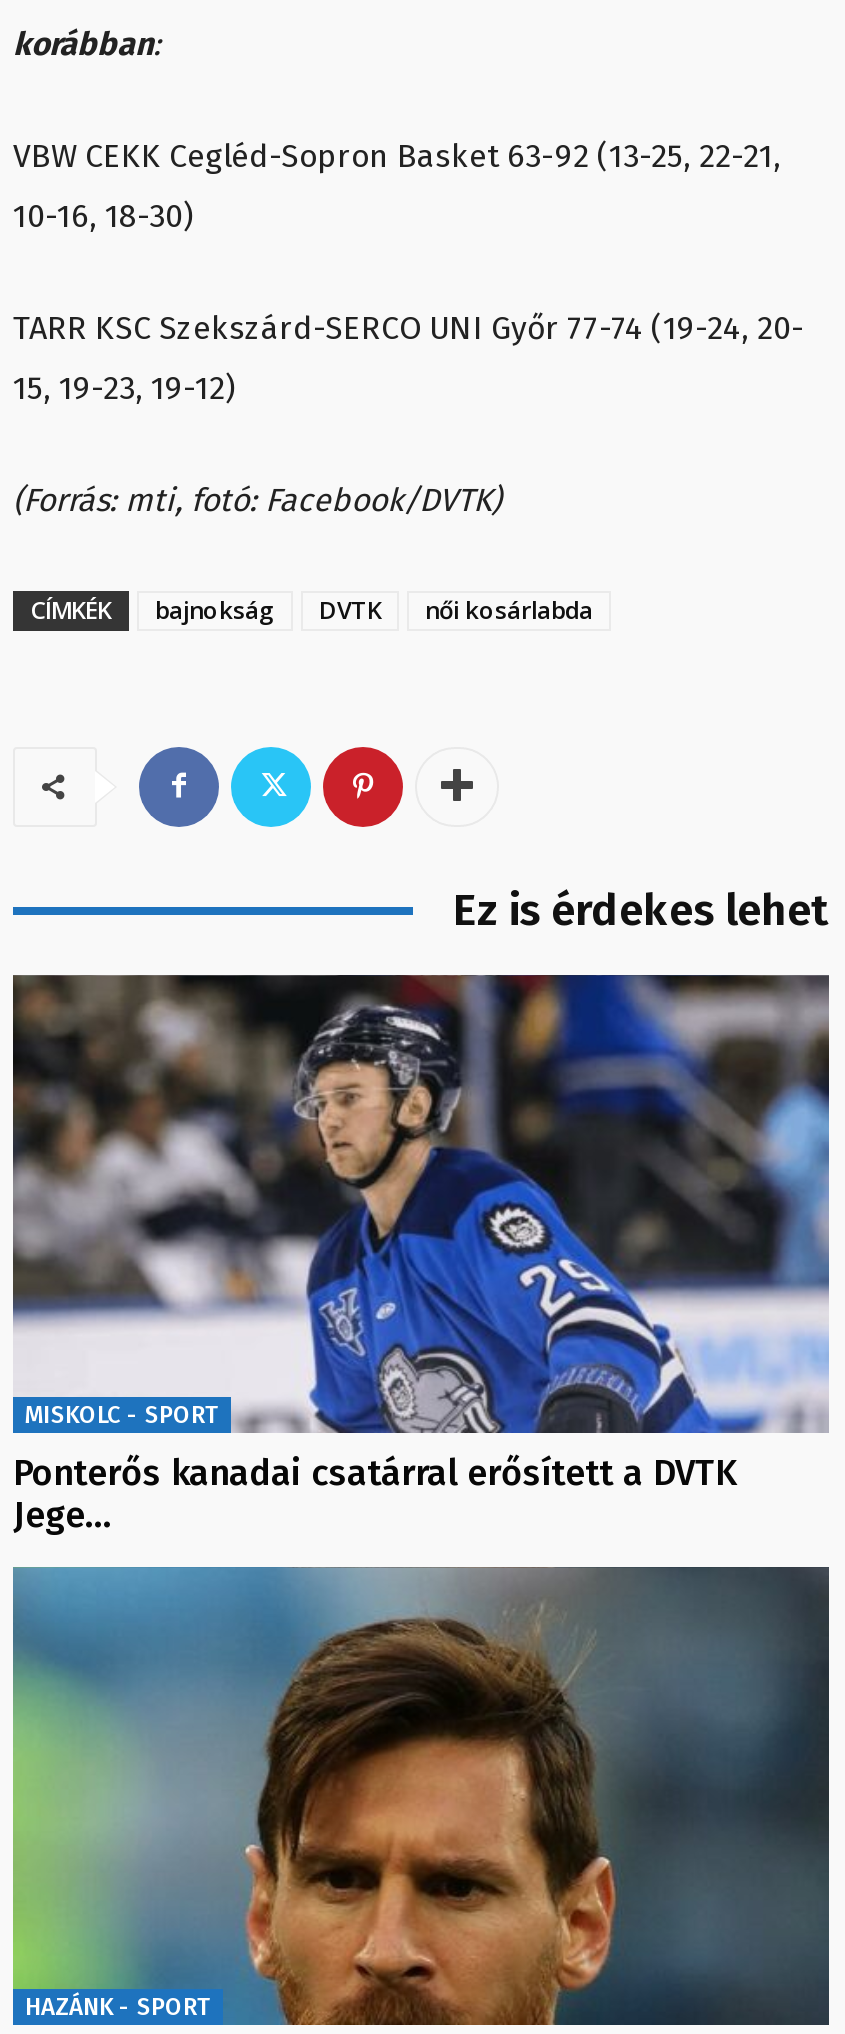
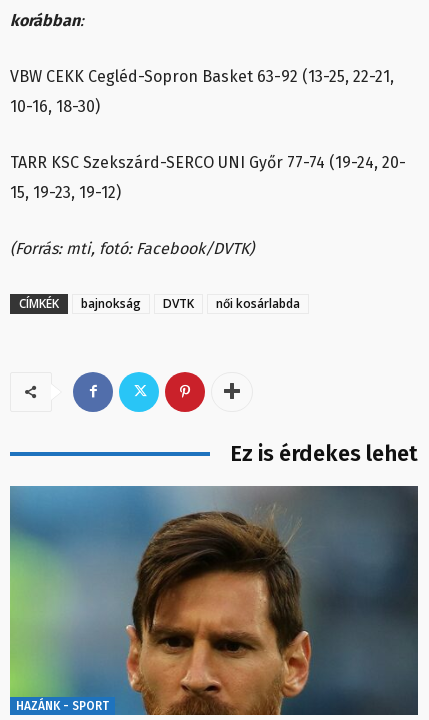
- [image]
- MISKOLC - SPORT
- Ponterős kanadai csatárral erősített a DVTK
- Jege…
